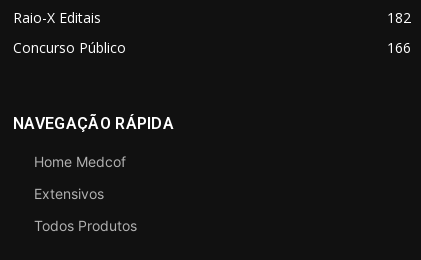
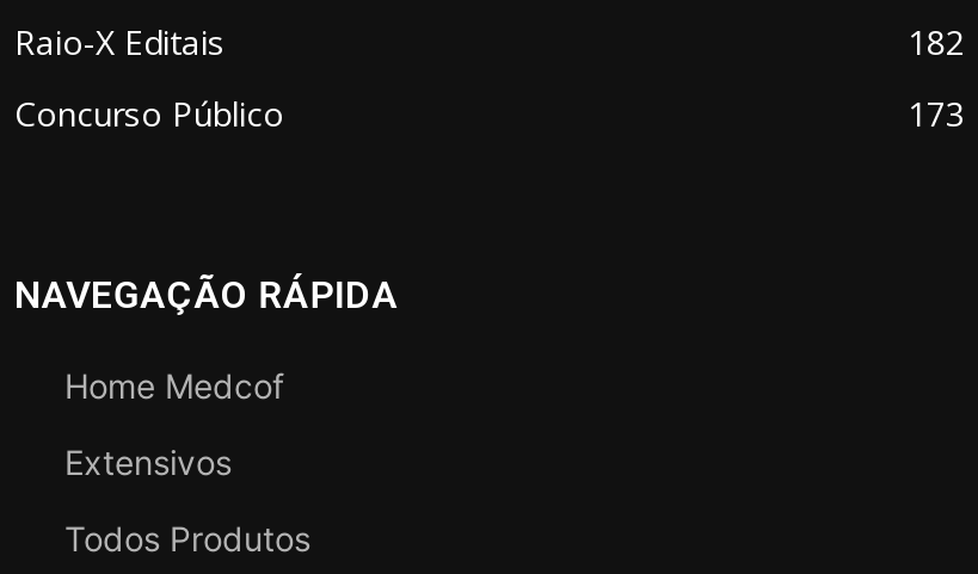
- 166
+ 173
